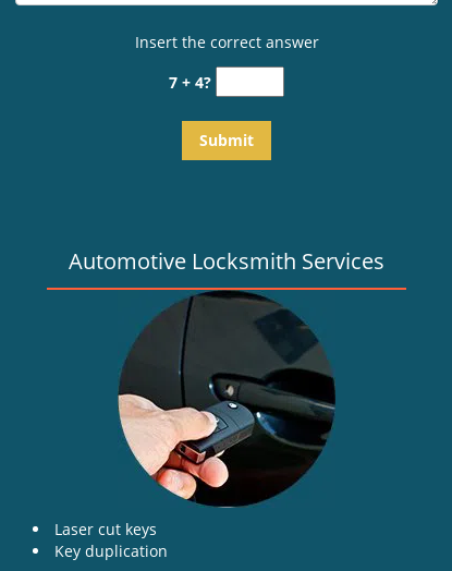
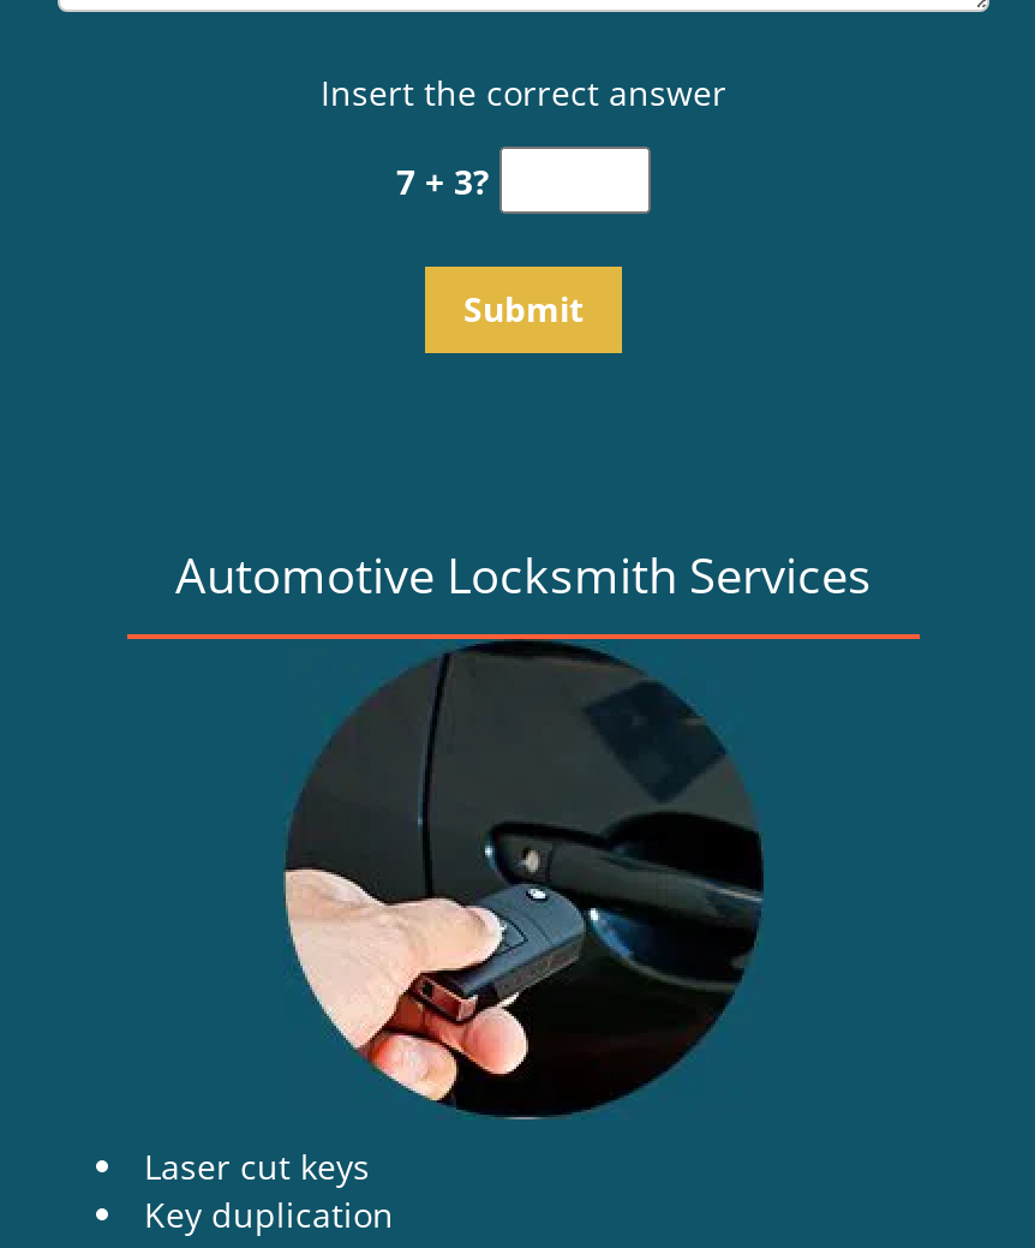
- 7 + 4?
+ 7 + 3?
